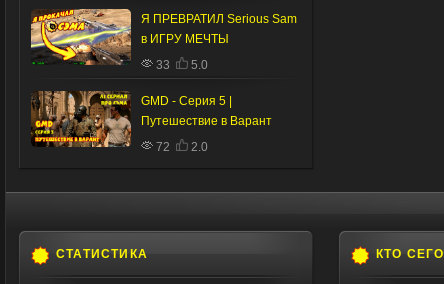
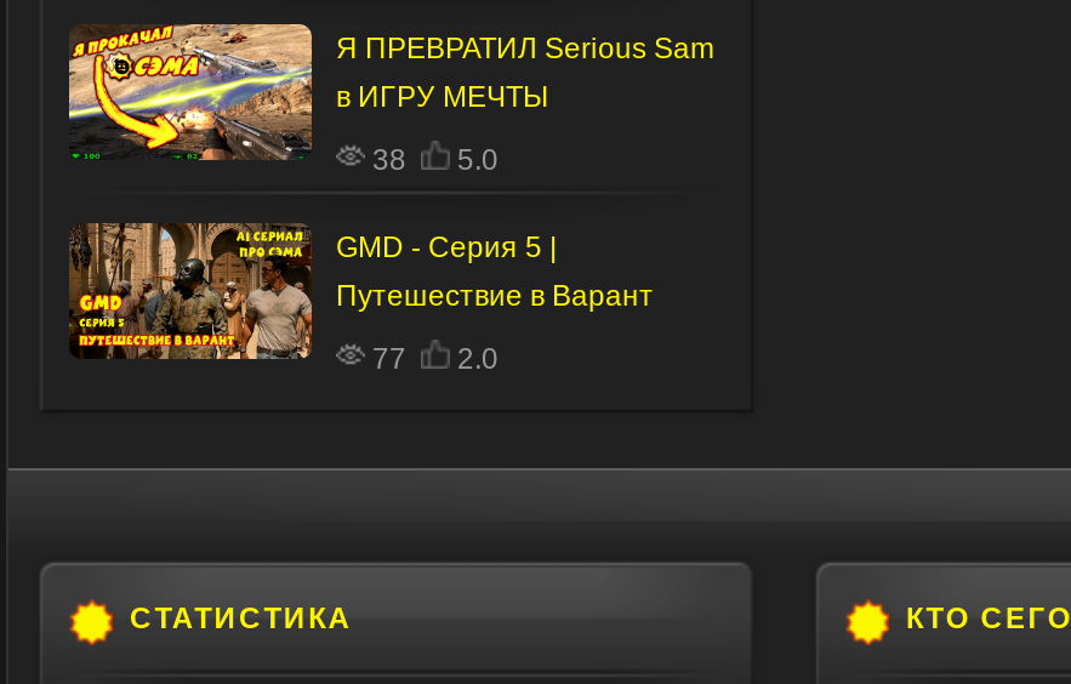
- 33 5.0
+ 38 5.0

- 72 2.0
+ 77 2.0
